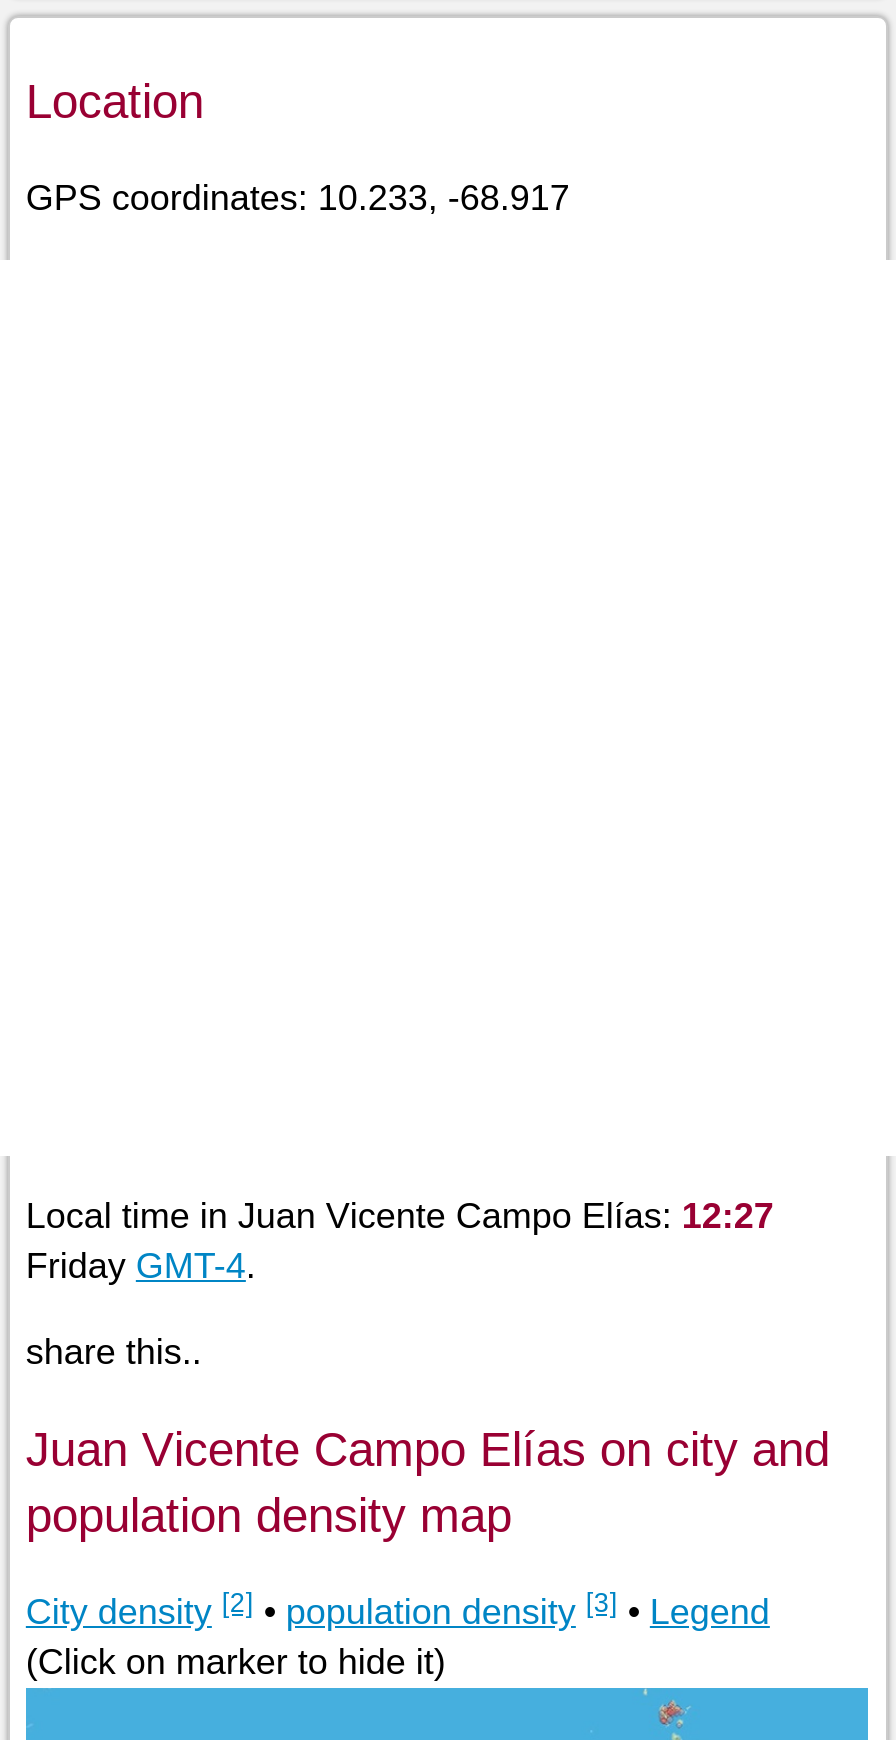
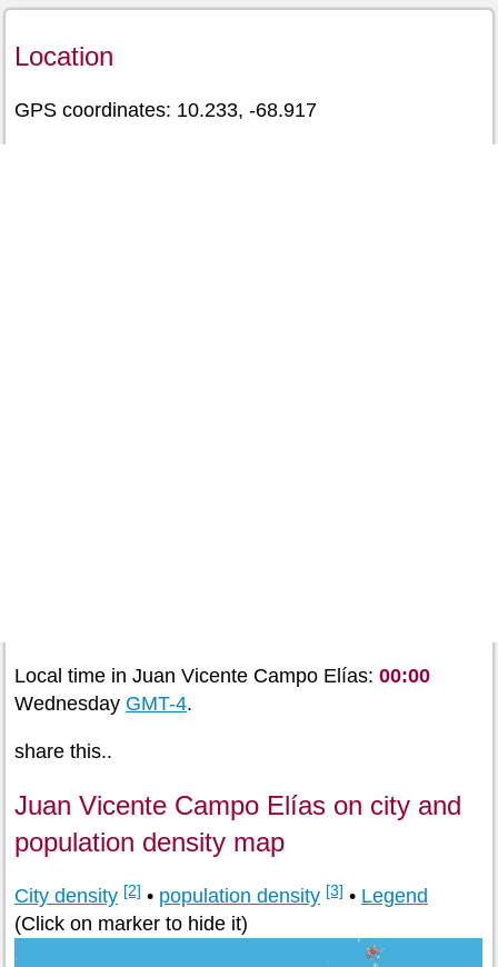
- Local time in Juan Vicente Campo Elías: 12:27
+ Local time in Juan Vicente Campo Elías: 00:00

- Friday GMT-4.
+ Wednesday GMT-4.
